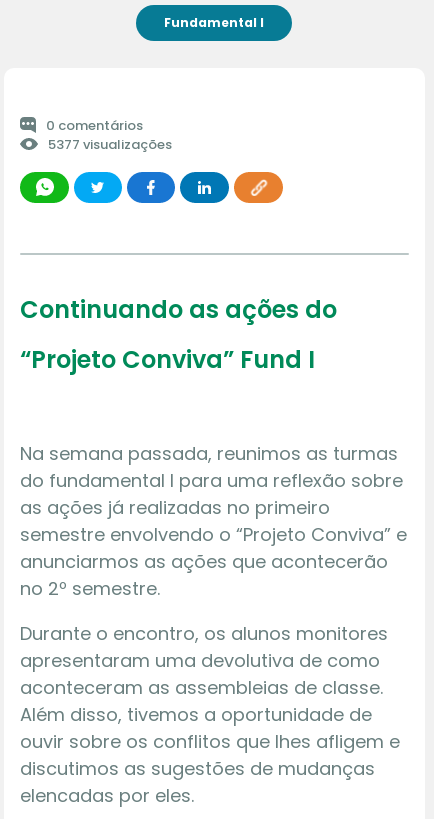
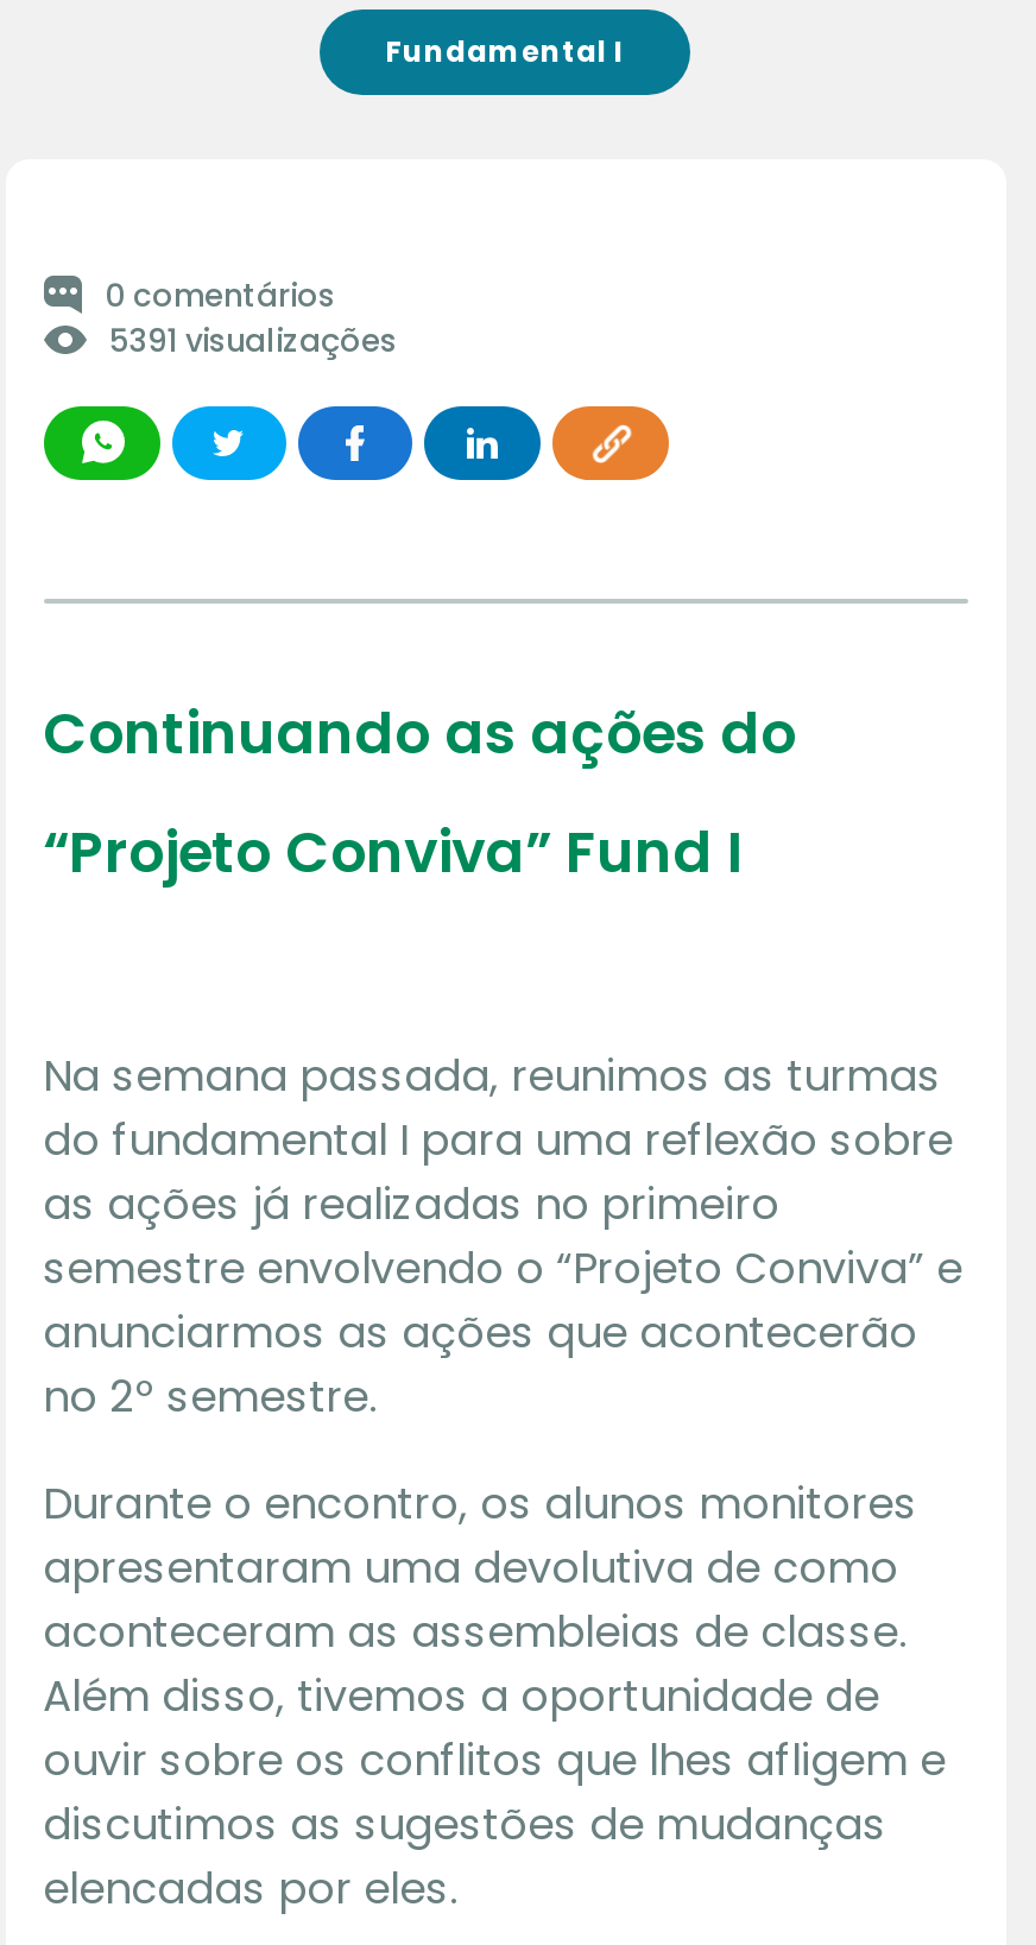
- 5377 visualizações
+ 5391 visualizações
